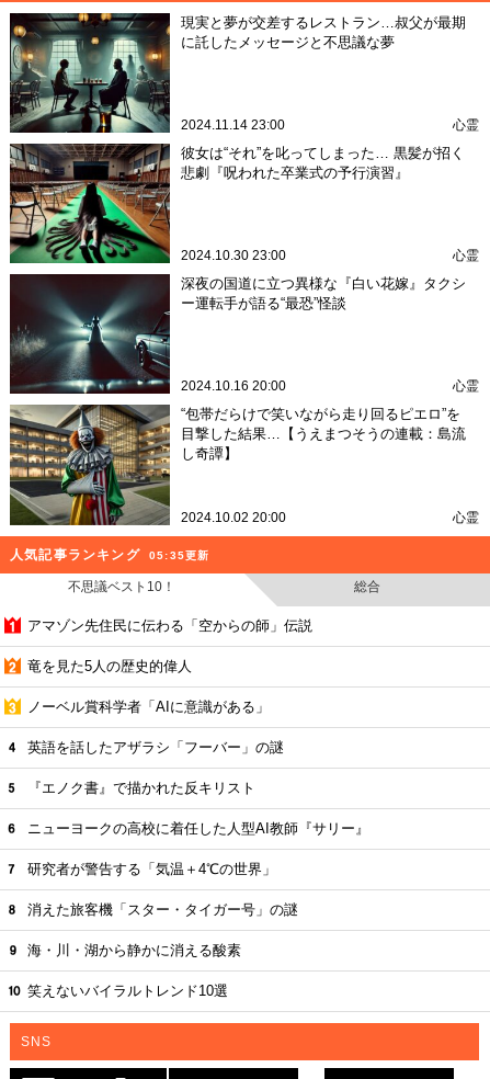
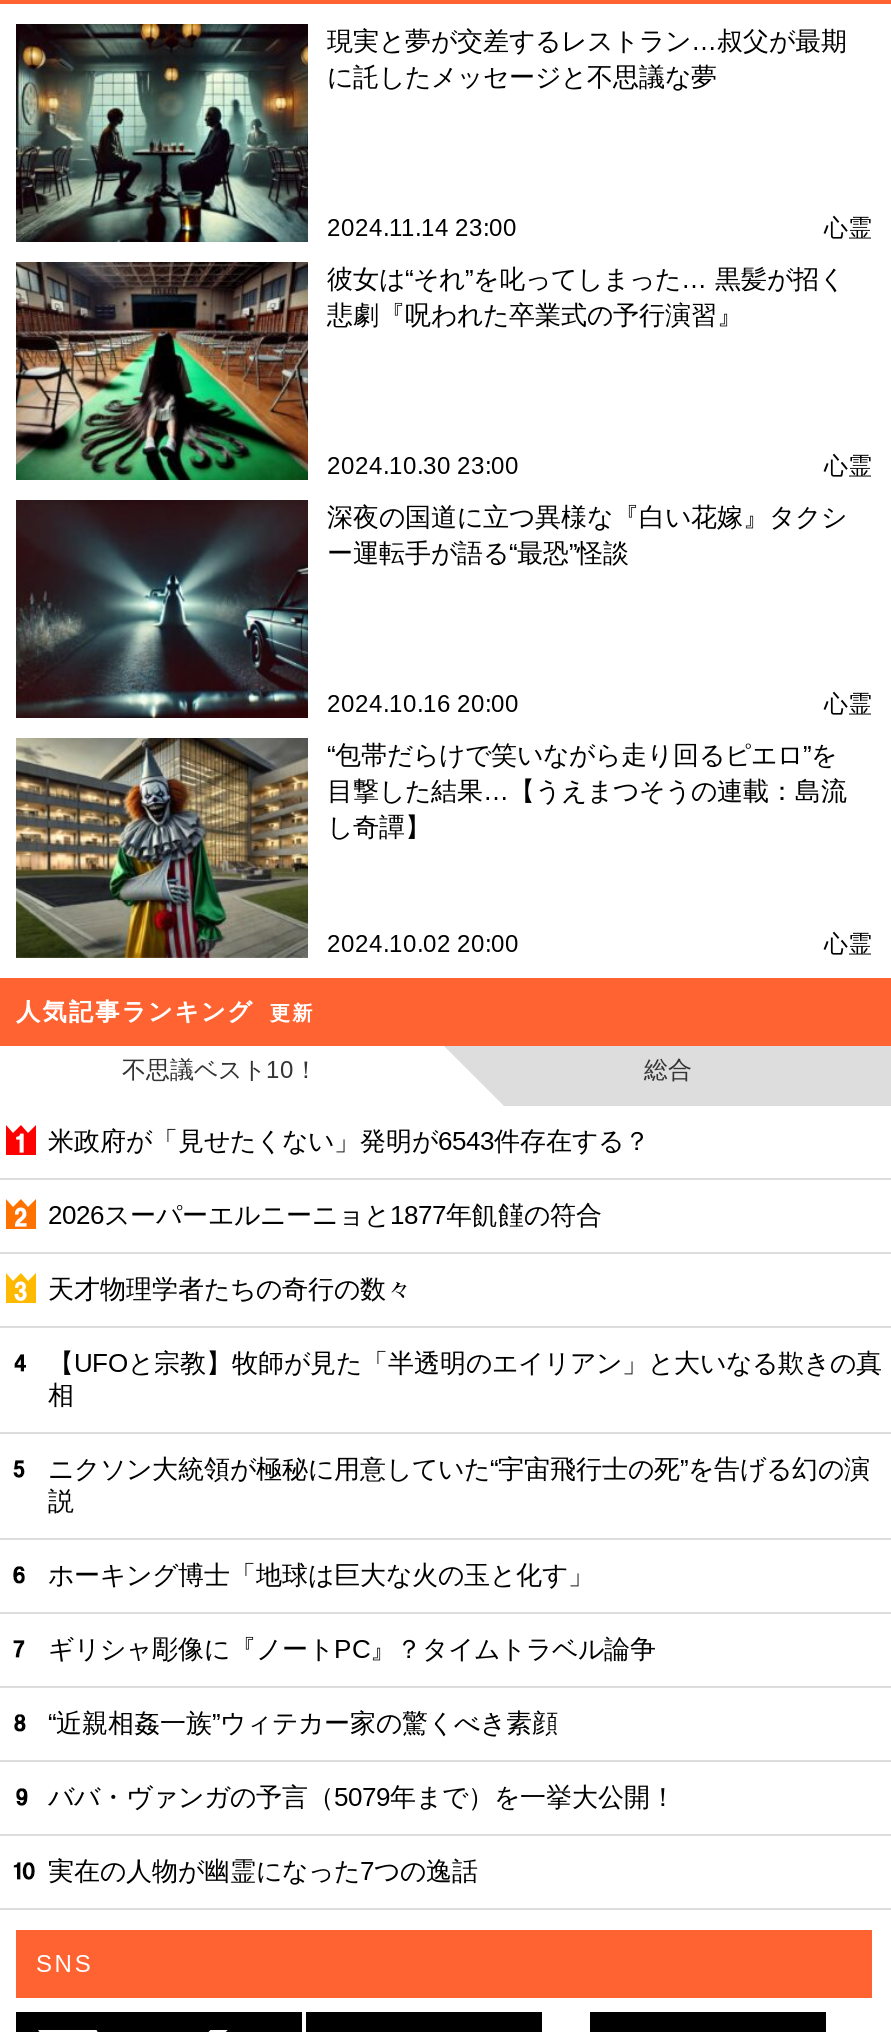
- 05:35更新
+ 更新

- アマゾン先住民に伝わる「空からの師」伝説
+ 米政府が「見せたくない」発明が6543件存在する？

- 竜を見た5人の歴史的偉人
+ 2026スーパーエルニーニョと1877年飢饉の符合

- ノーベル賞科学者「AIに意識がある」
+ 天才物理学者たちの奇行の数々

- 英語を話したアザラシ「フーバー」の謎
+ 【UFOと宗教】牧師が見た「半透明のエイリアン」と大いなる欺きの真
+ 相

- 『エノク書』で描かれた反キリスト
+ ニクソン大統領が極秘に用意していた“宇宙飛行士の死”を告げる幻の演
+ 説

- ニューヨークの高校に着任した人型AI教師『サリー』
+ ホーキング博士「地球は巨大な火の玉と化す」

- 研究者が警告する「気温＋4℃の世界」
+ ギリシャ彫像に『ノートPC』？タイムトラベル論争

- 消えた旅客機「スター・タイガー号」の謎
+ “近親相姦一族”ウィテカー家の驚くべき素顔

- 海・川・湖から静かに消える酸素
+ ババ・ヴァンガの予言（5079年まで）を一挙大公開！

- 笑えないバイラルトレンド10選
+ 実在の人物が幽霊になった7つの逸話
